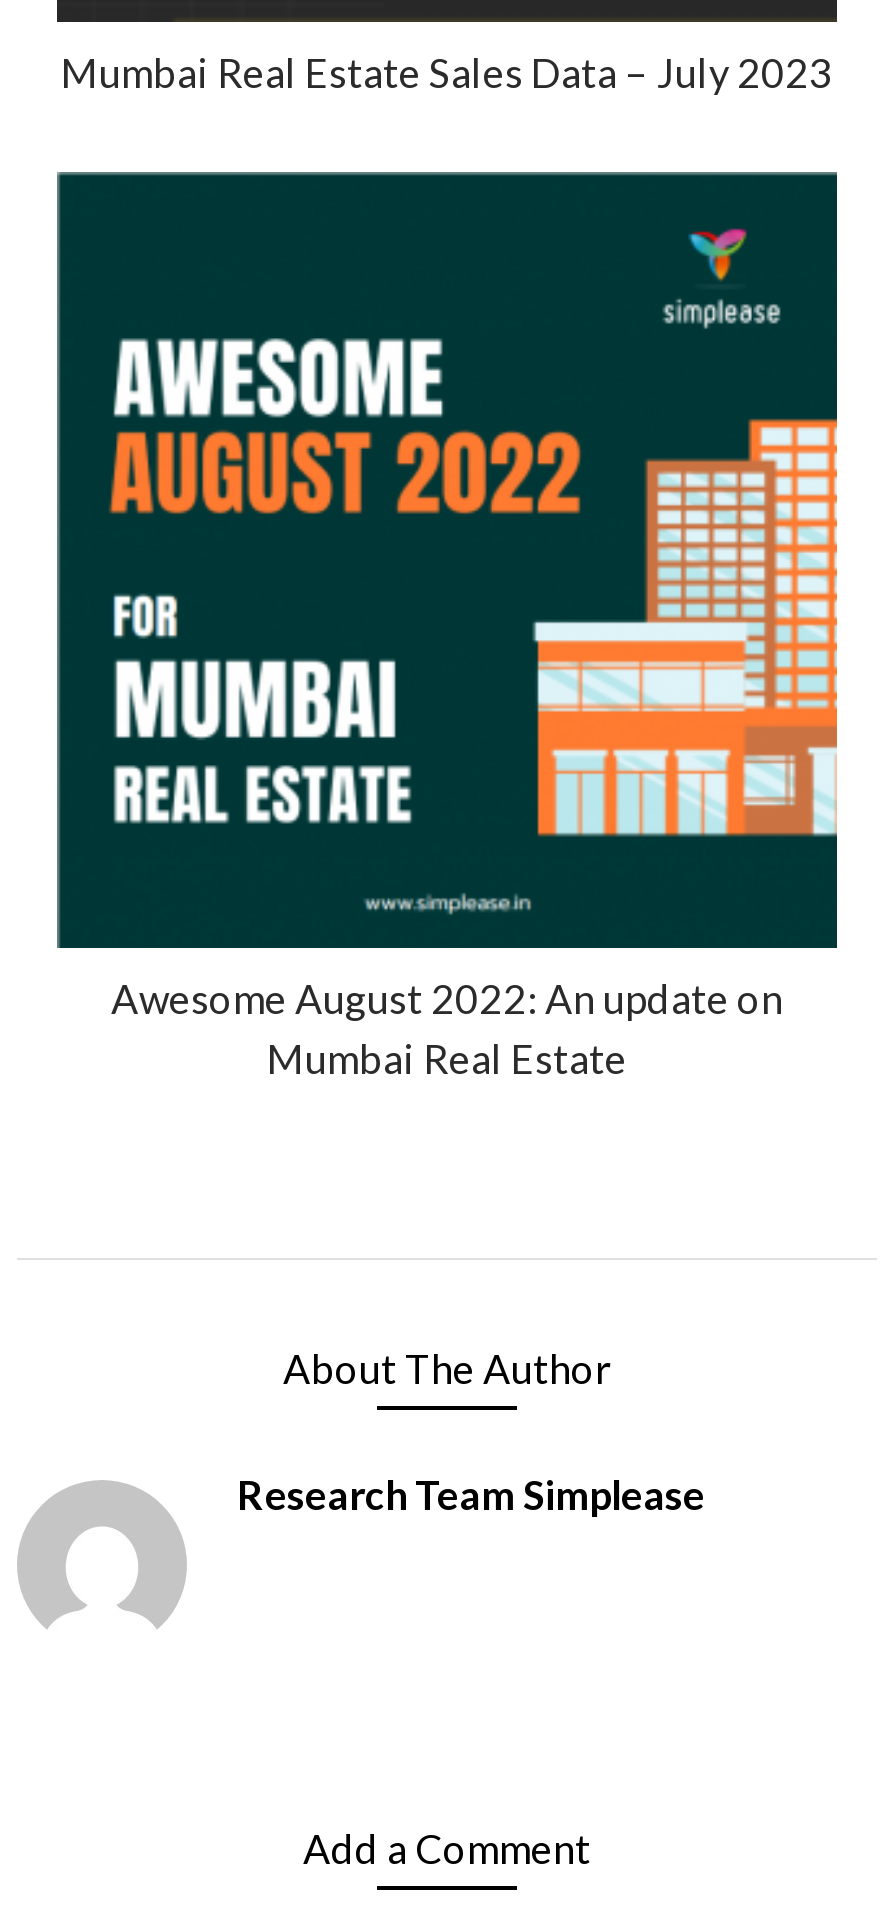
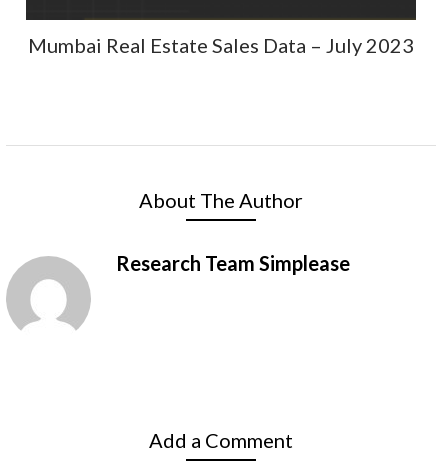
- [image]
- Awesome August 2022: An update on
- Mumbai Real Estate
